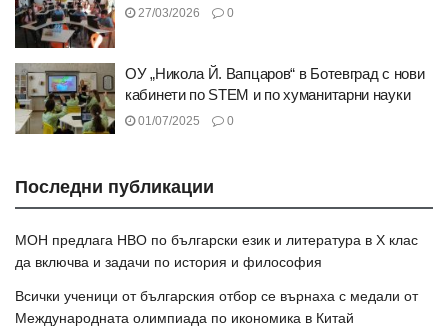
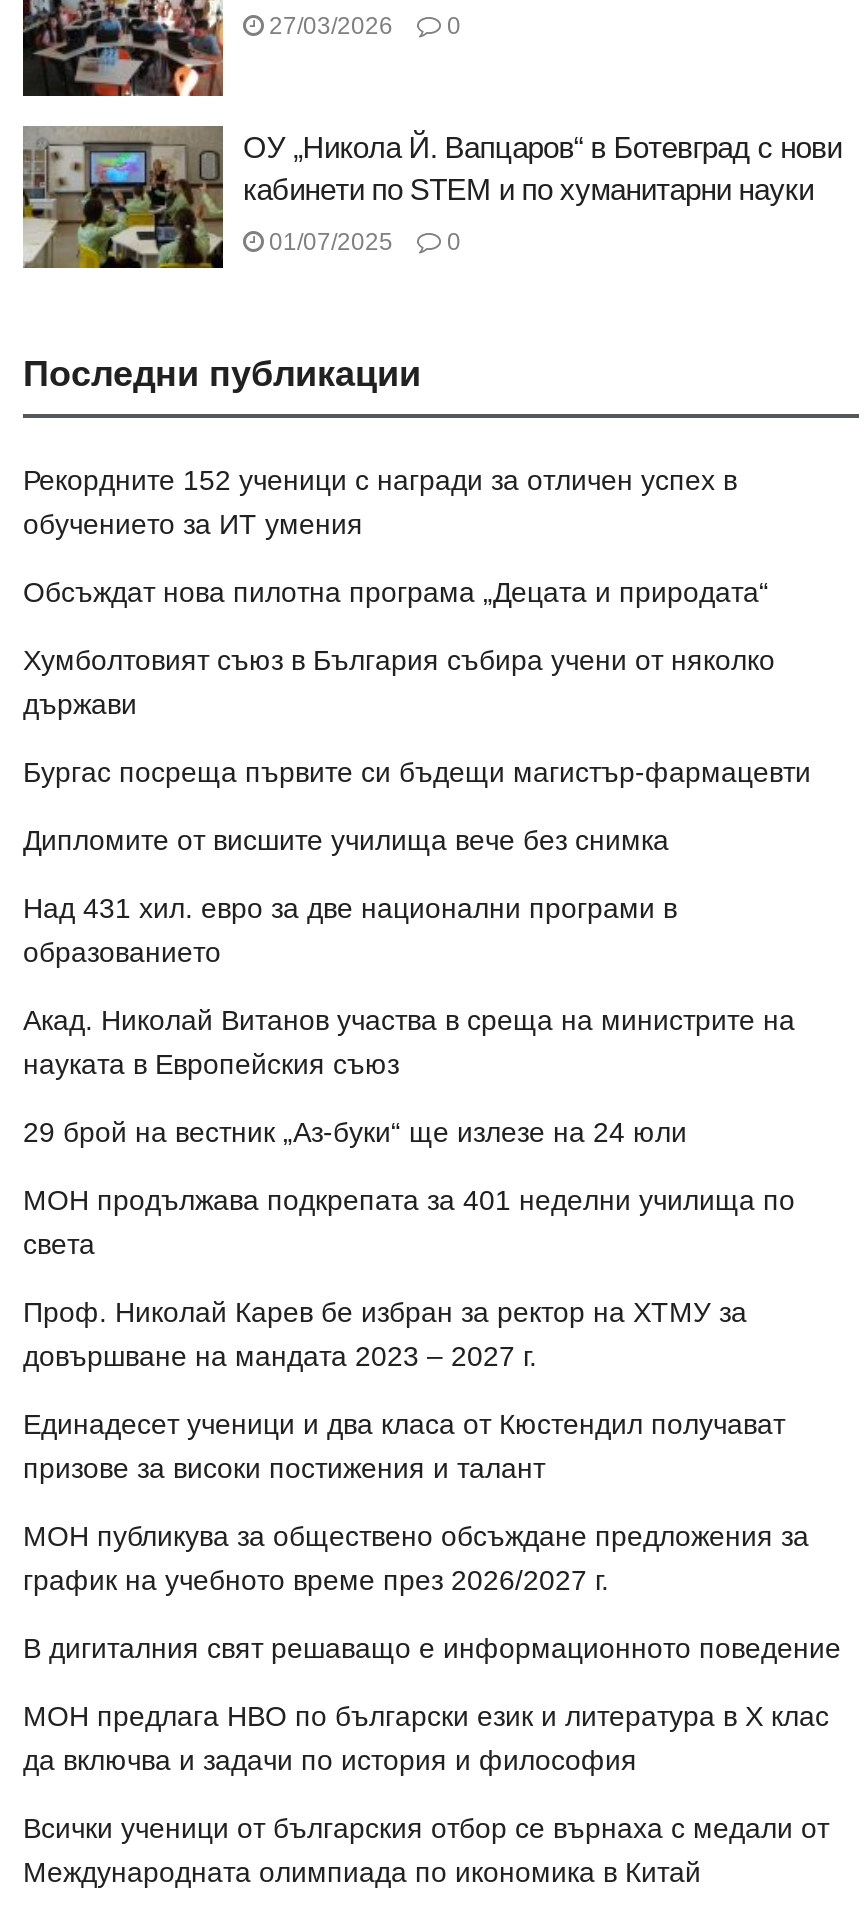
+ Рекордните 152 ученици с награди за отличен успех в
+ обучението за ИТ умения
+ Обсъждат нова пилотна програма „Децата и природата“
+ Хумболтовият съюз в България събира учени от няколко
+ държави
+ Бургас посреща първите си бъдещи магистър-фармацевти
+ Дипломите от висшите училища вече без снимка
+ Над 431 хил. евро за две национални програми в
+ образованието
+ Акад. Николай Витанов участва в среща на министрите на
+ науката в Европейския съюз
+ 29 брой на вестник „Аз-буки“ ще излезе на 24 юли
+ МОН продължава подкрепата за 401 неделни училища по
+ света
+ Проф. Николай Карев бе избран за ректор на ХТМУ за
+ довършване на мандата 2023 – 2027 г.
+ Единадесет ученици и два класа от Кюстендил получават
+ призове за високи постижения и талант
+ МОН публикува за обществено обсъждане предложения за
+ график на учебното време през 2026/2027 г.
+ В дигиталния свят решаващо е информационното поведение
